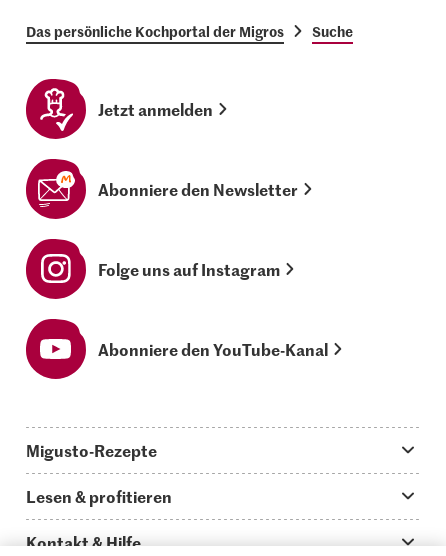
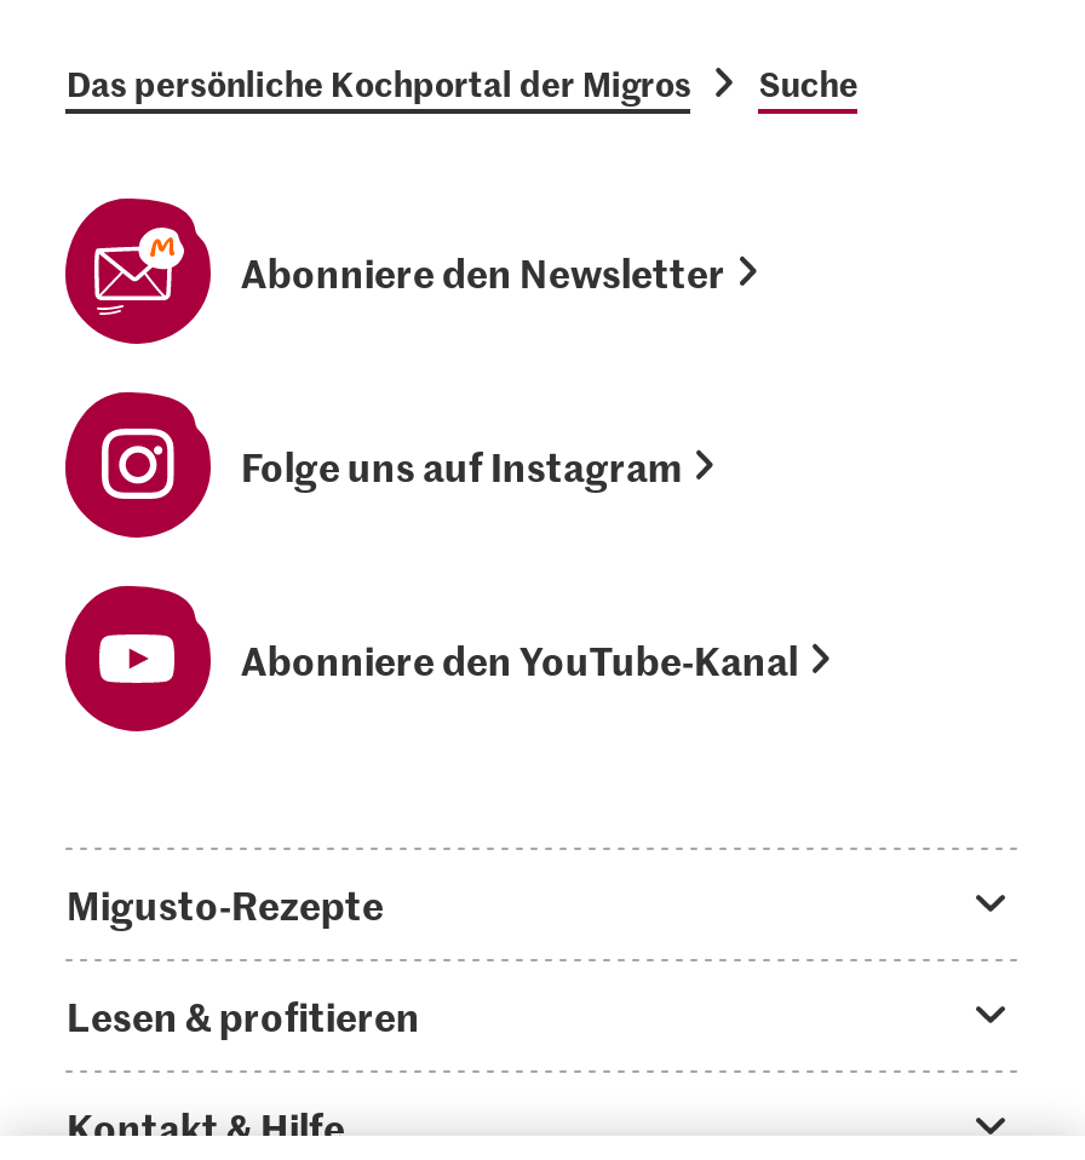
- [image]
- Jetzt anmelden
